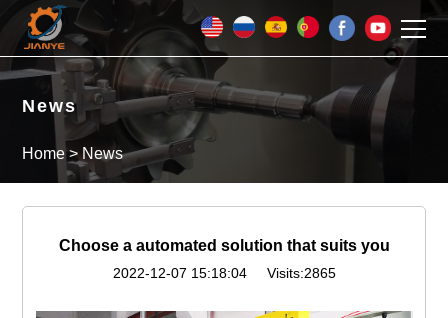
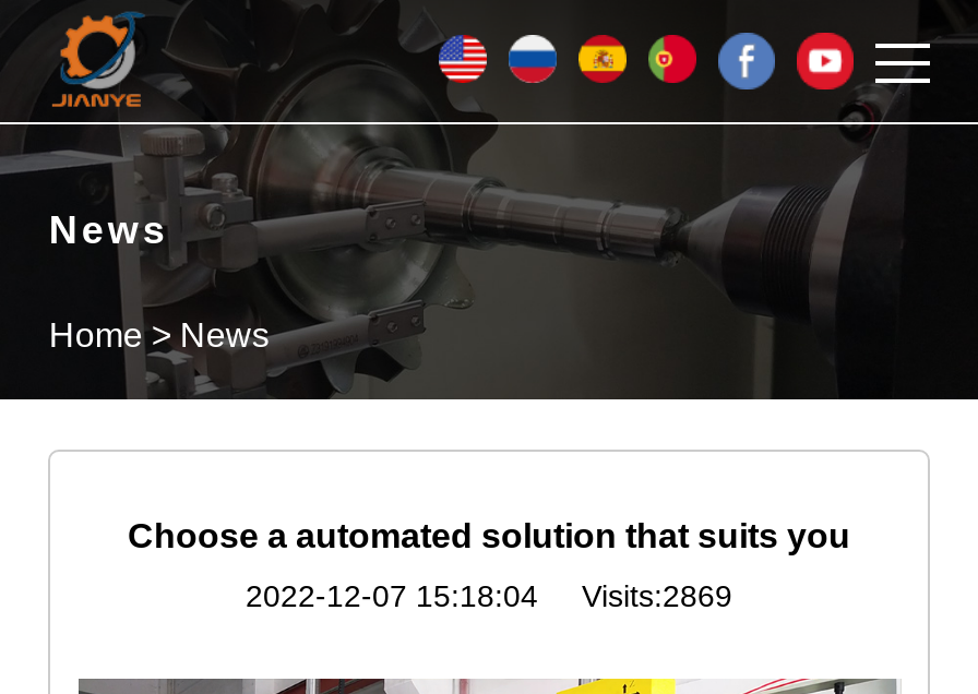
- 2022-12-07 15:18:04 Visits:2865
+ 2022-12-07 15:18:04 Visits:2869
